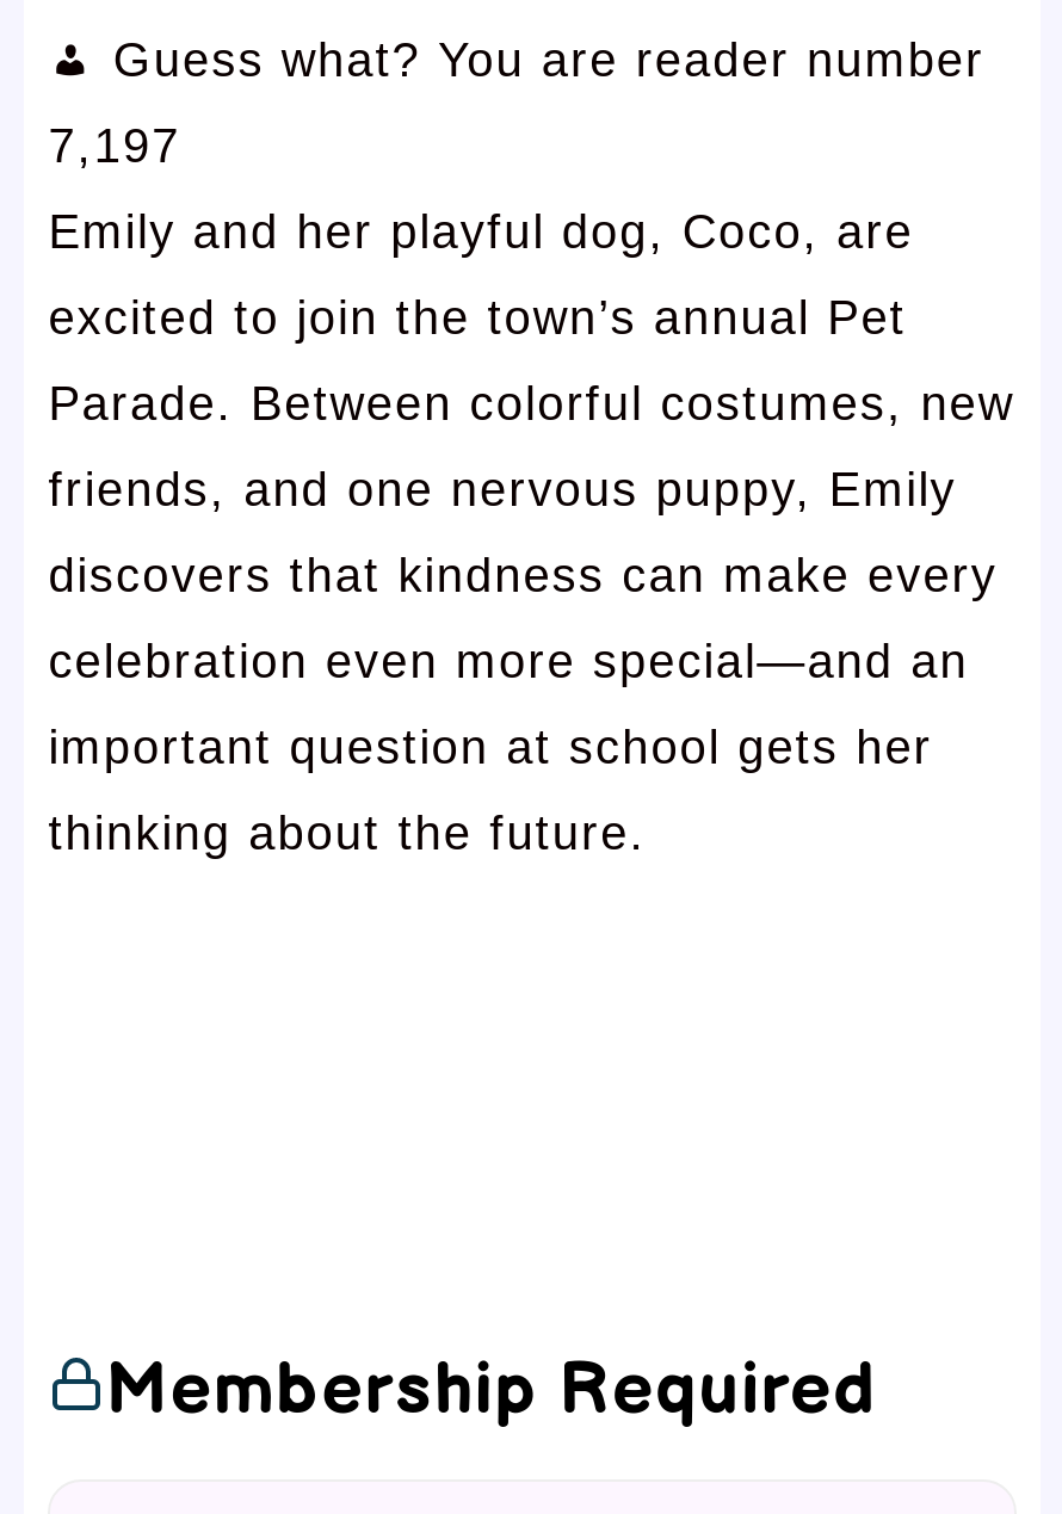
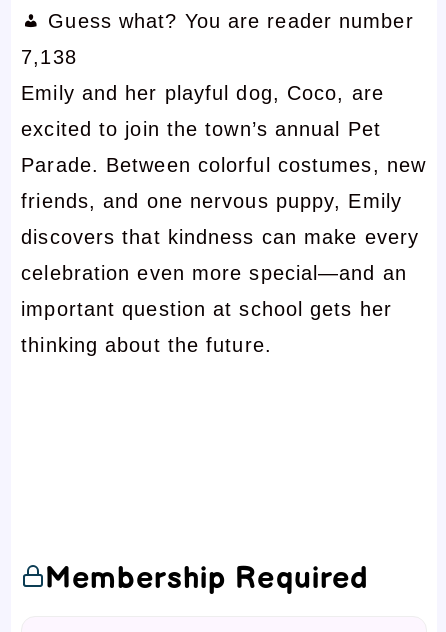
- 7,197
+ 7,138
